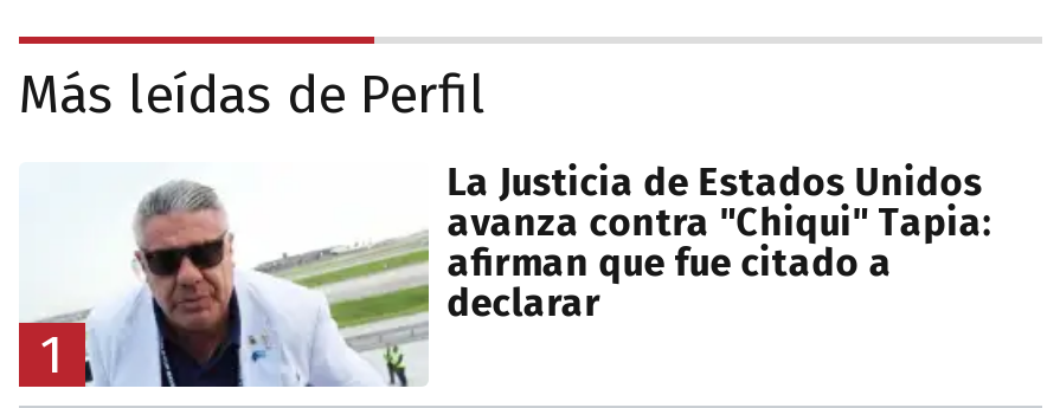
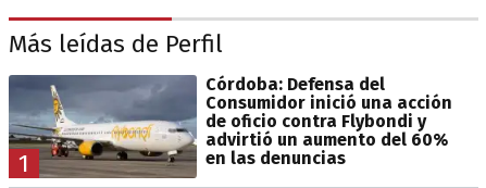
- [image]
- La Justicia de Estados Unidos
- avanza contra "Chiqui" Tapia:
- afirman que fue citado a
- declarar
+ [image]
+ Córdoba: Defensa del
+ Consumidor inició una acción
+ de oficio contra Flybondi y
+ advirtió un aumento del 60%
+ en las denuncias
